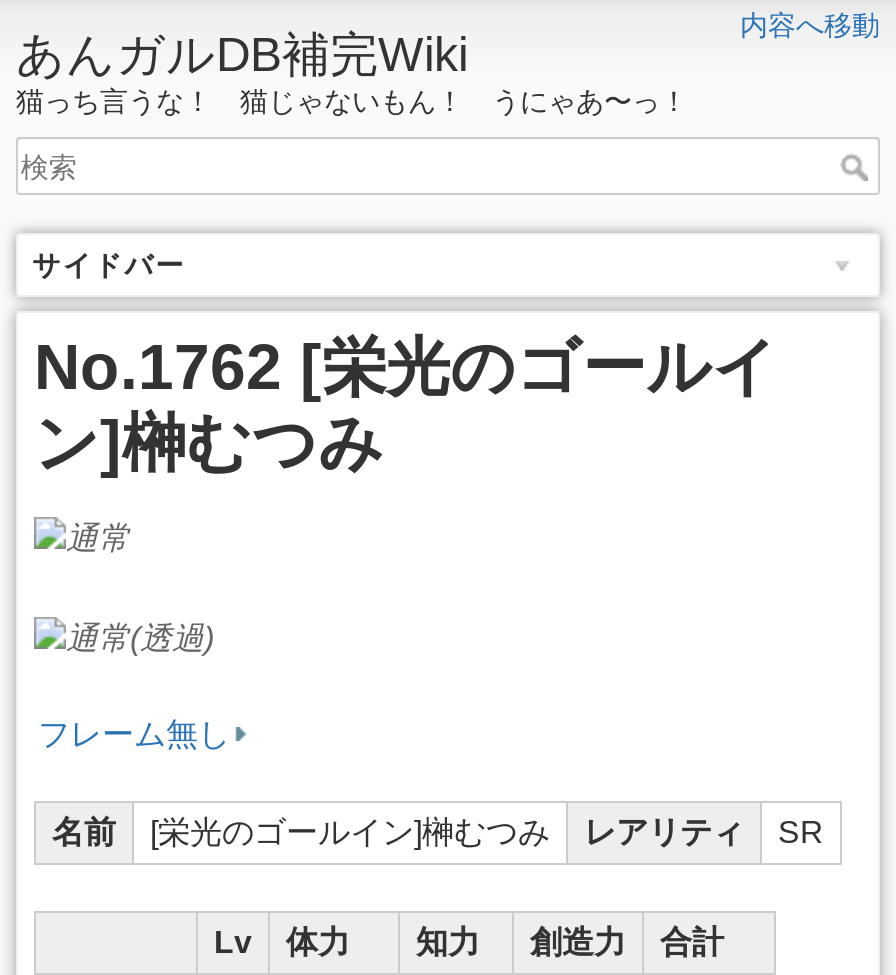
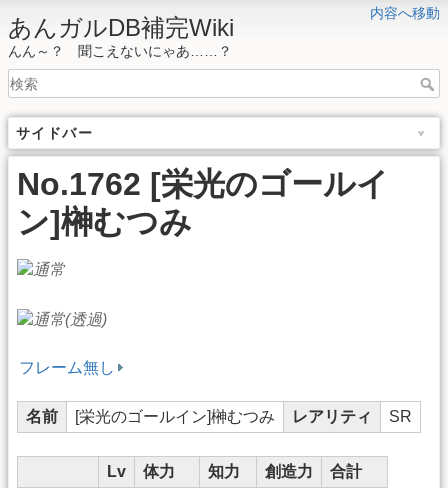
- 猫っち言うな！ 猫じゃないもん！ うにゃあ〜っ！
+ んん～？ 聞こえないにゃあ……？
